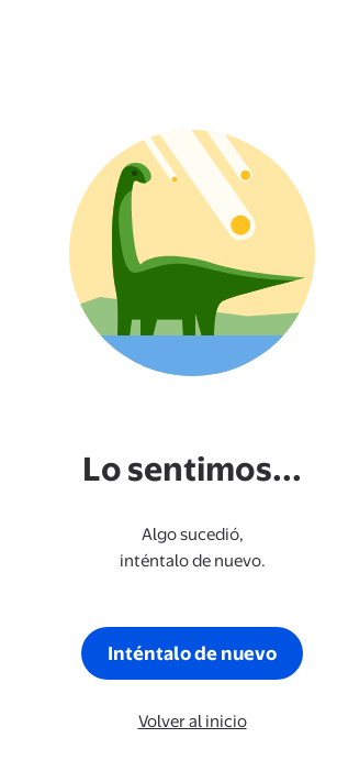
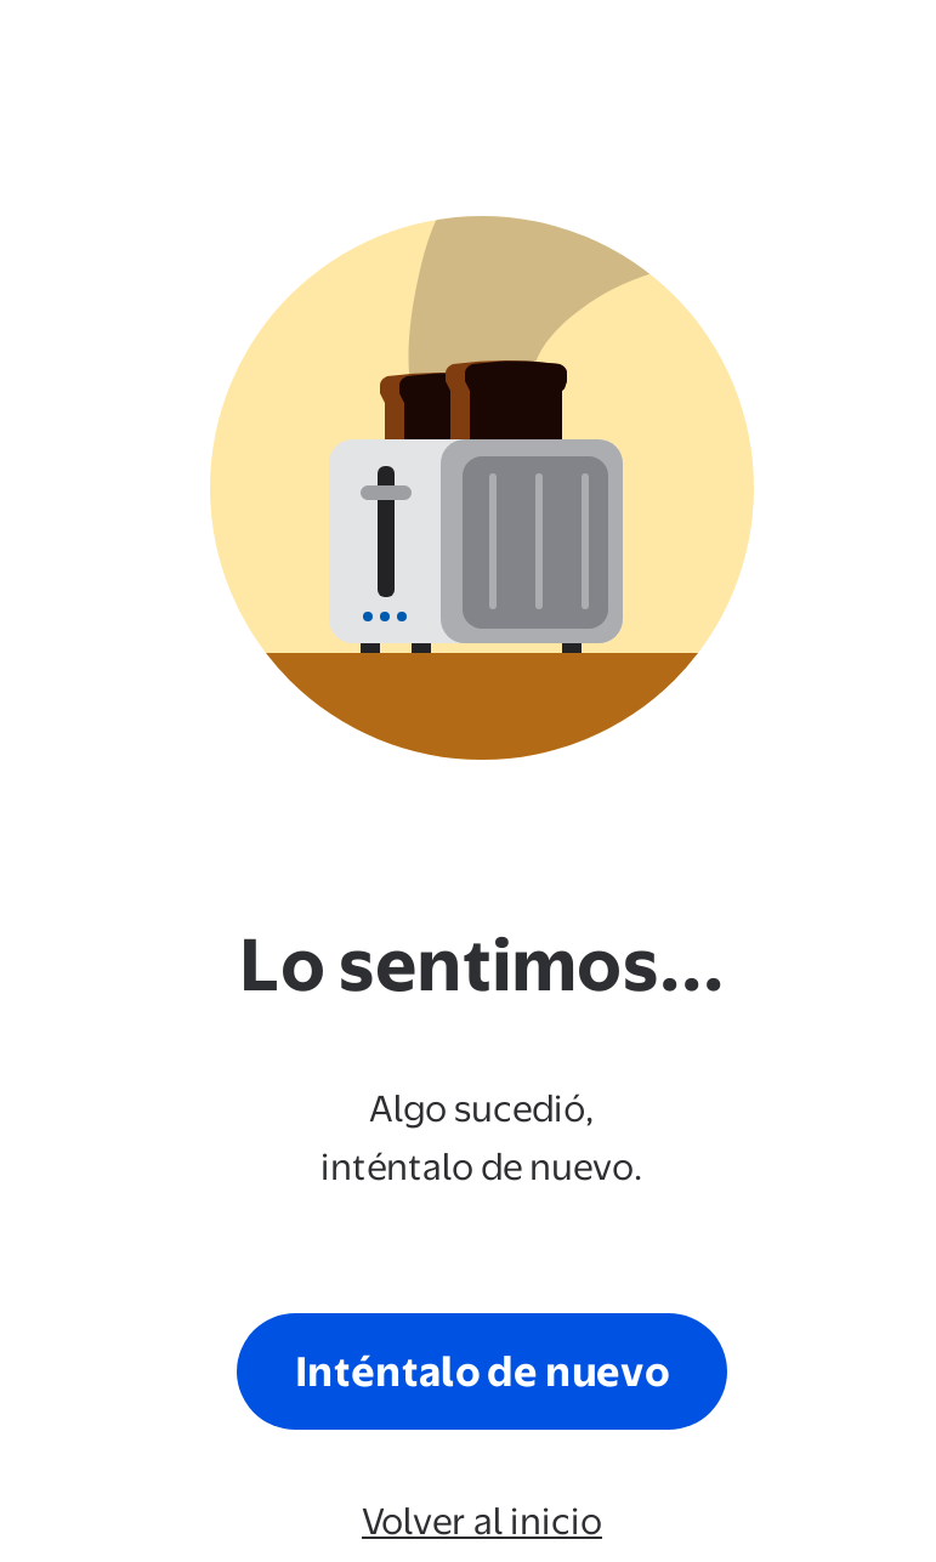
- [image]
+ [image]
